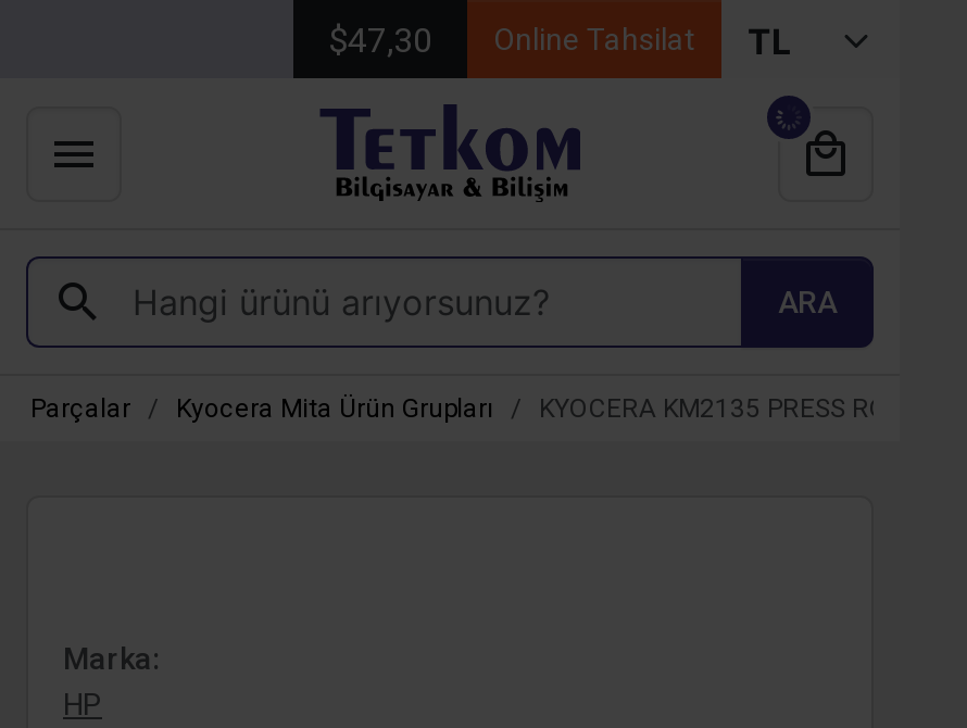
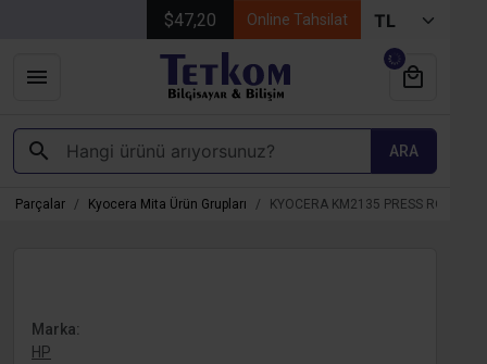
- $47,30
+ $47,20
